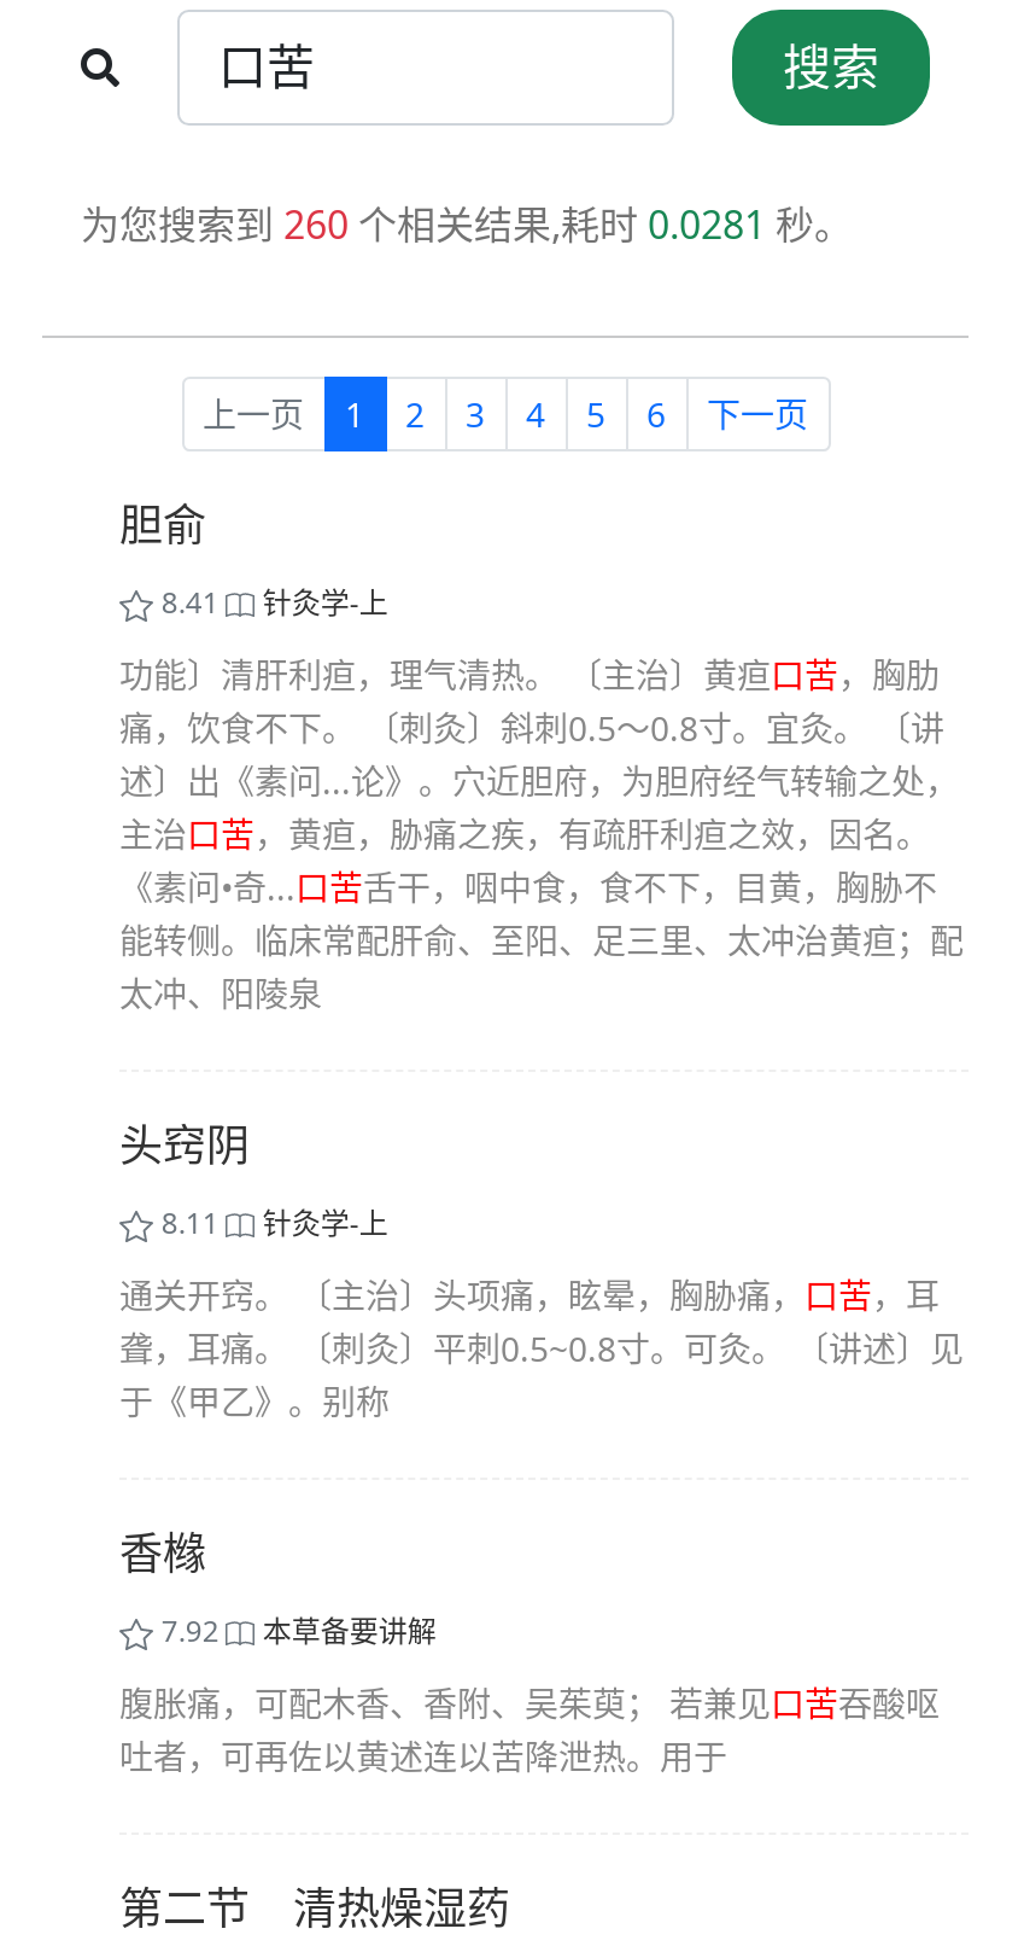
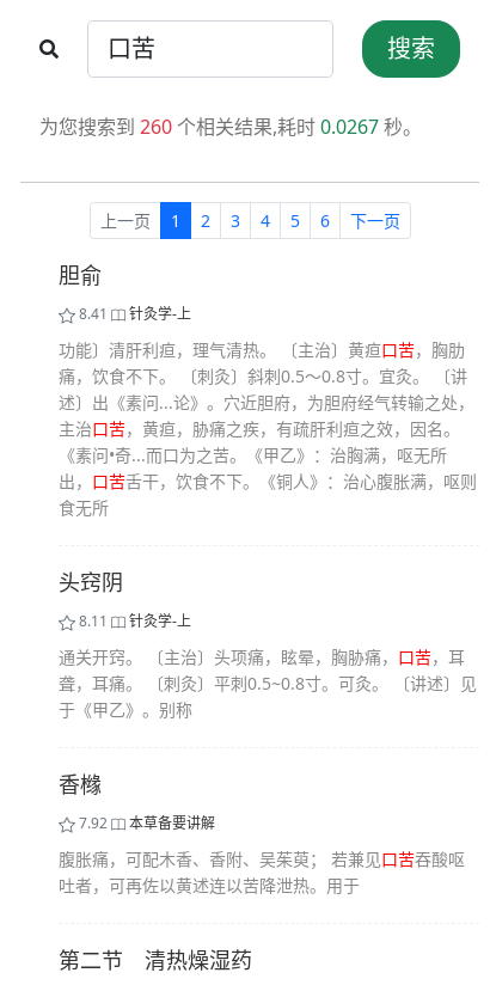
- 为您搜索到260个相关结果,耗时0.0281秒。
+ 为您搜索到260个相关结果,耗时0.0267秒。

- 《素问•奇...口苦舌干，咽中食，食不下，目黄，胸胁不
- 能转侧。临床常配肝俞、至阳、足三里、太冲治黄疸；配
- 太冲、阳陵泉
+ 《素问•奇...而口为之苦。《甲乙》：治胸满，呕无所
+ 出，口苦舌干，饮食不下。《铜人》：治心腹胀满，呕则
+ 食无所
